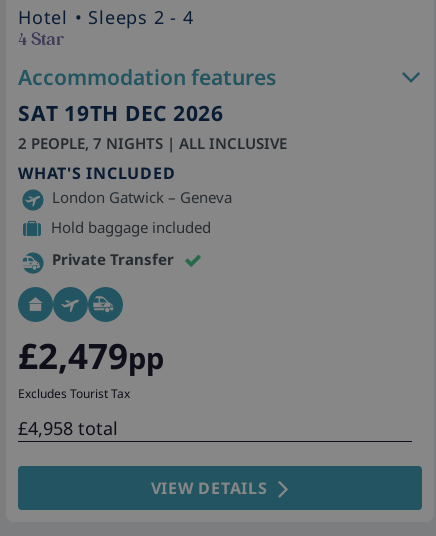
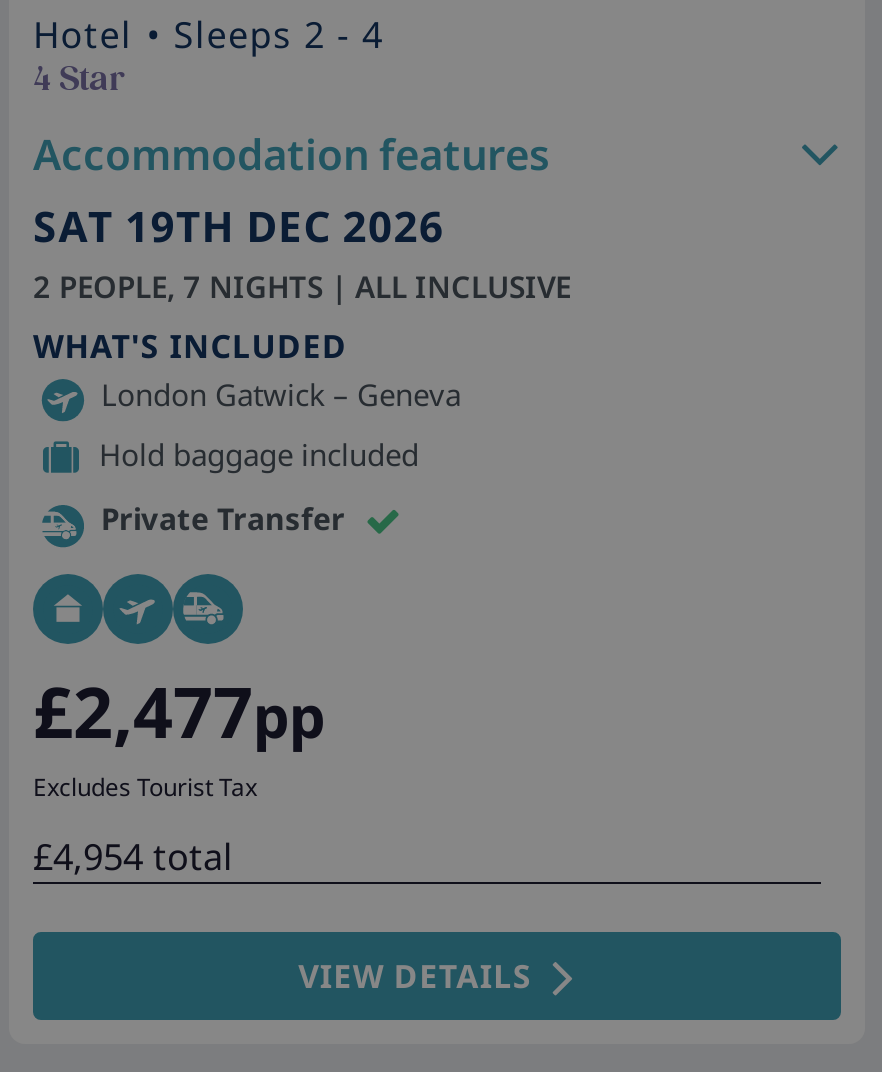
- £2,479pp
+ £2,477pp

- £4,958 total
+ £4,954 total
